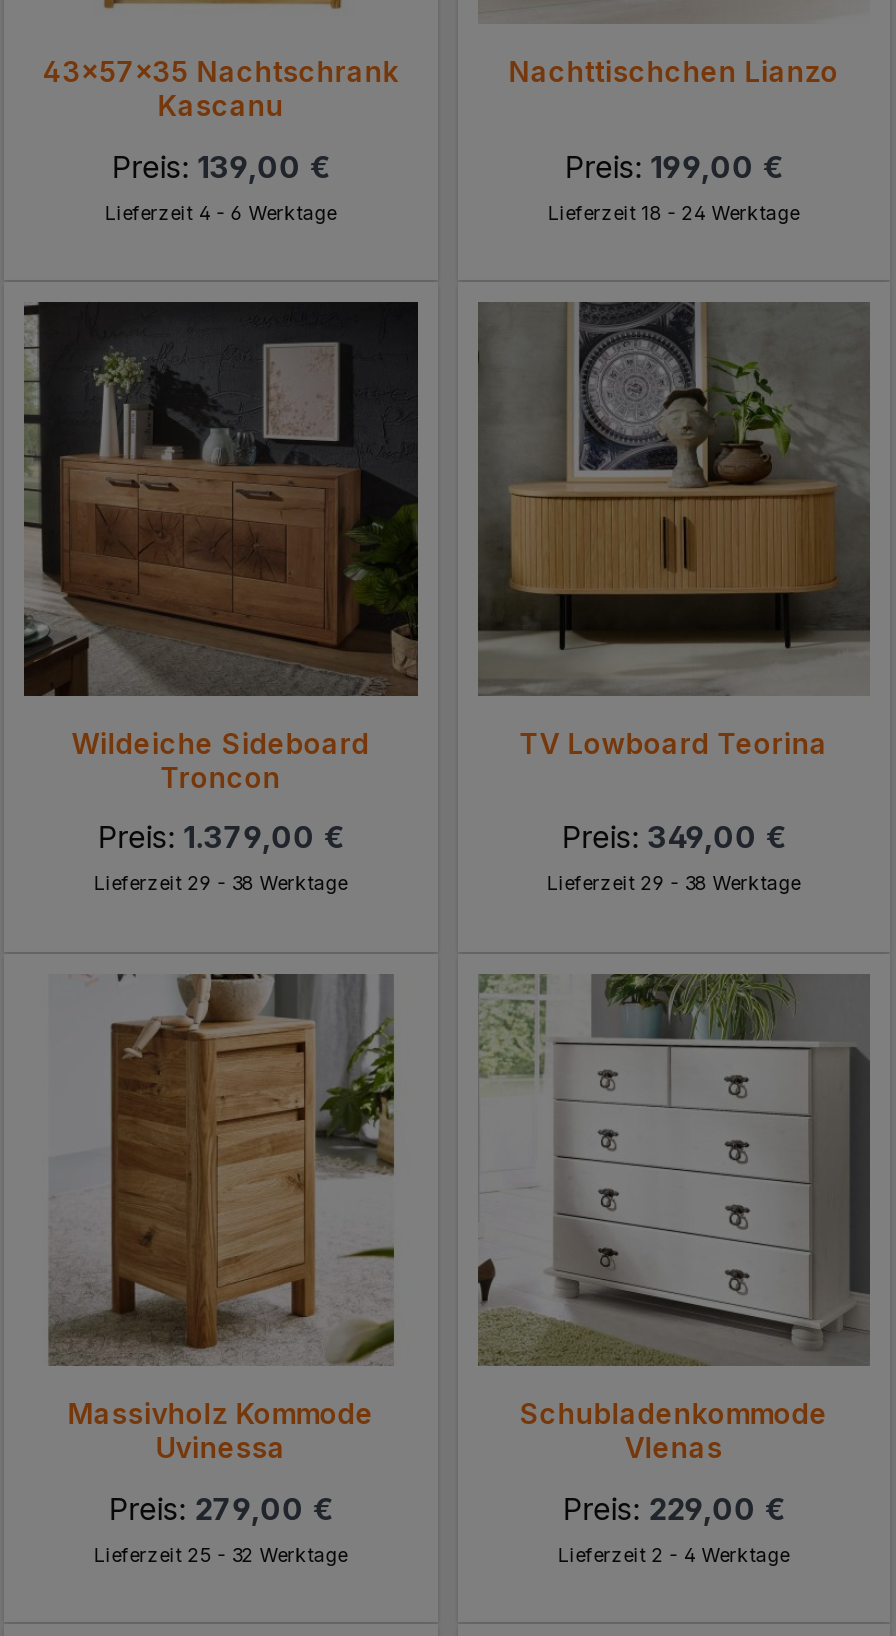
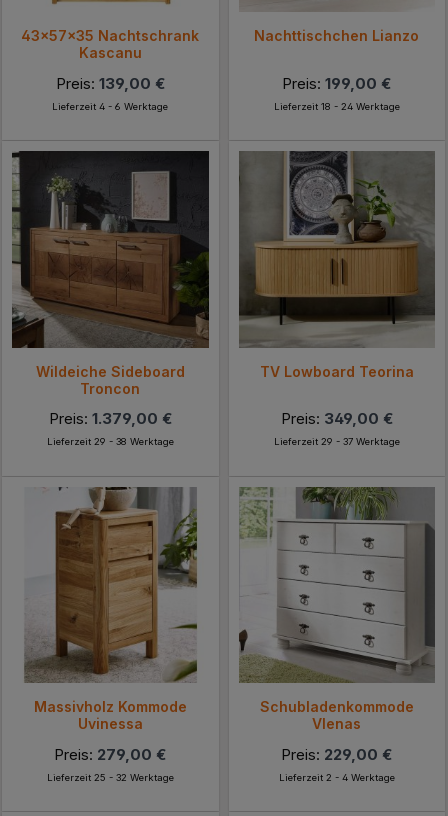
- Lieferzeit 29 - 38 Werktage
+ Lieferzeit 29 - 37 Werktage
